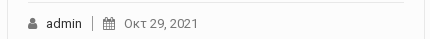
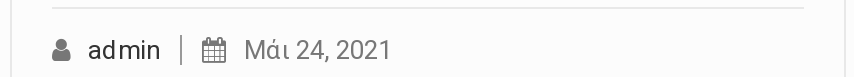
- Οκτ 29, 2021
+ Μάι 24, 2021
